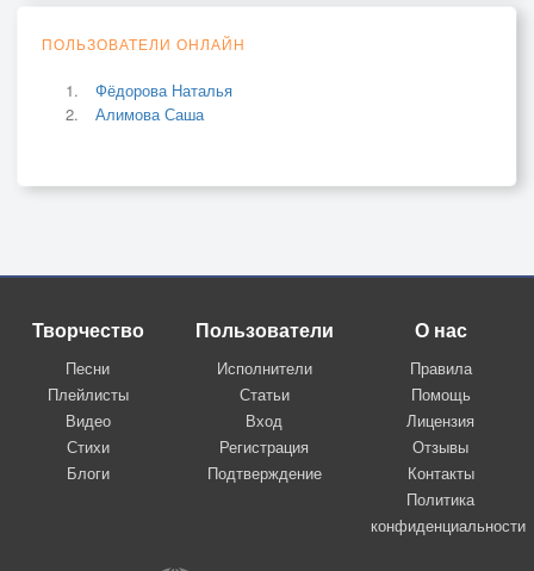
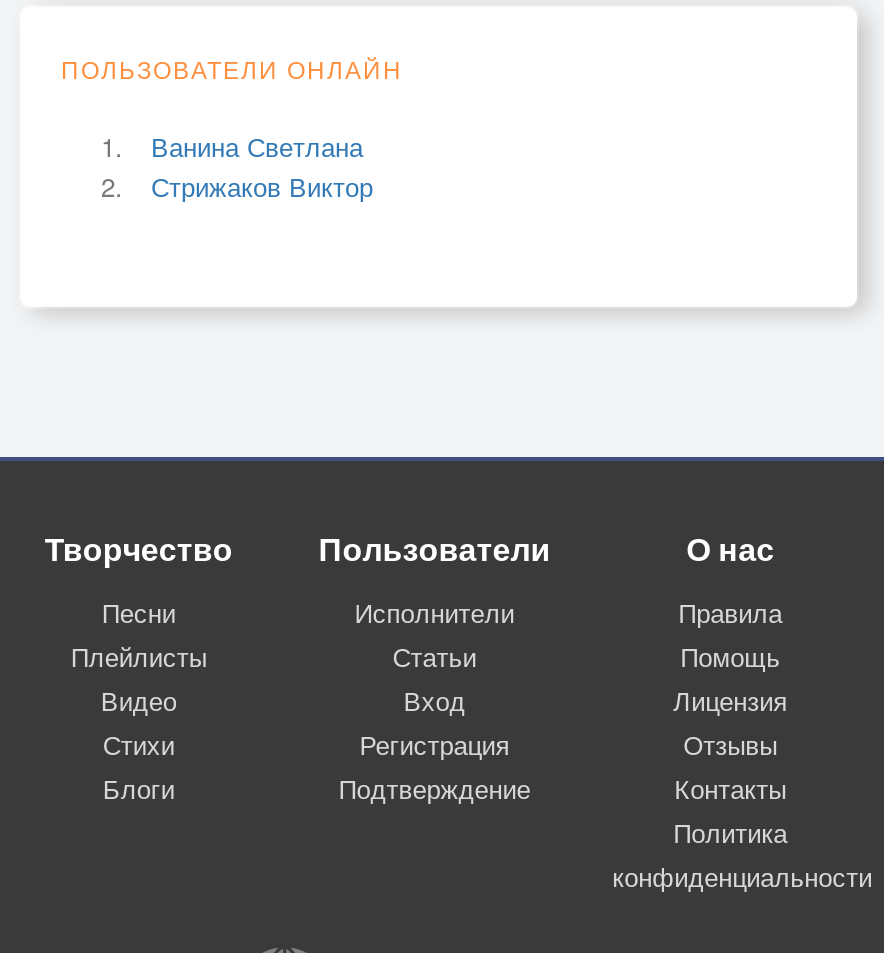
- Фёдорова Наталья
- Алимова Саша
+ Ванина Светлана
+ Стрижаков Виктор
